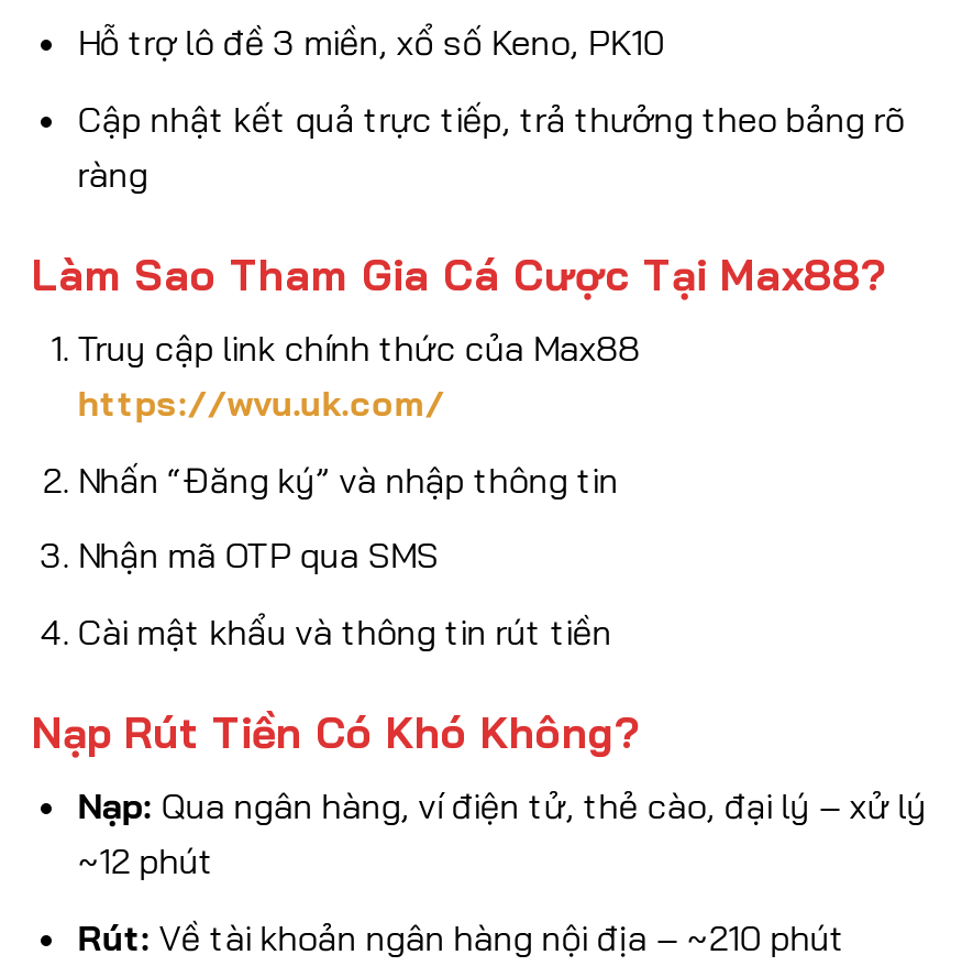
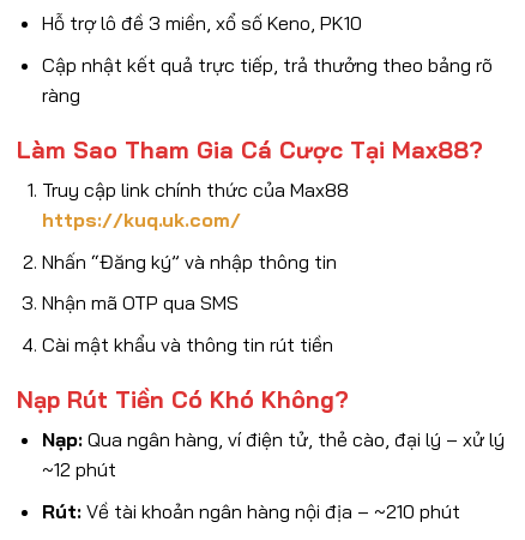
- https://wvu.uk.com/
+ https://kuq.uk.com/
